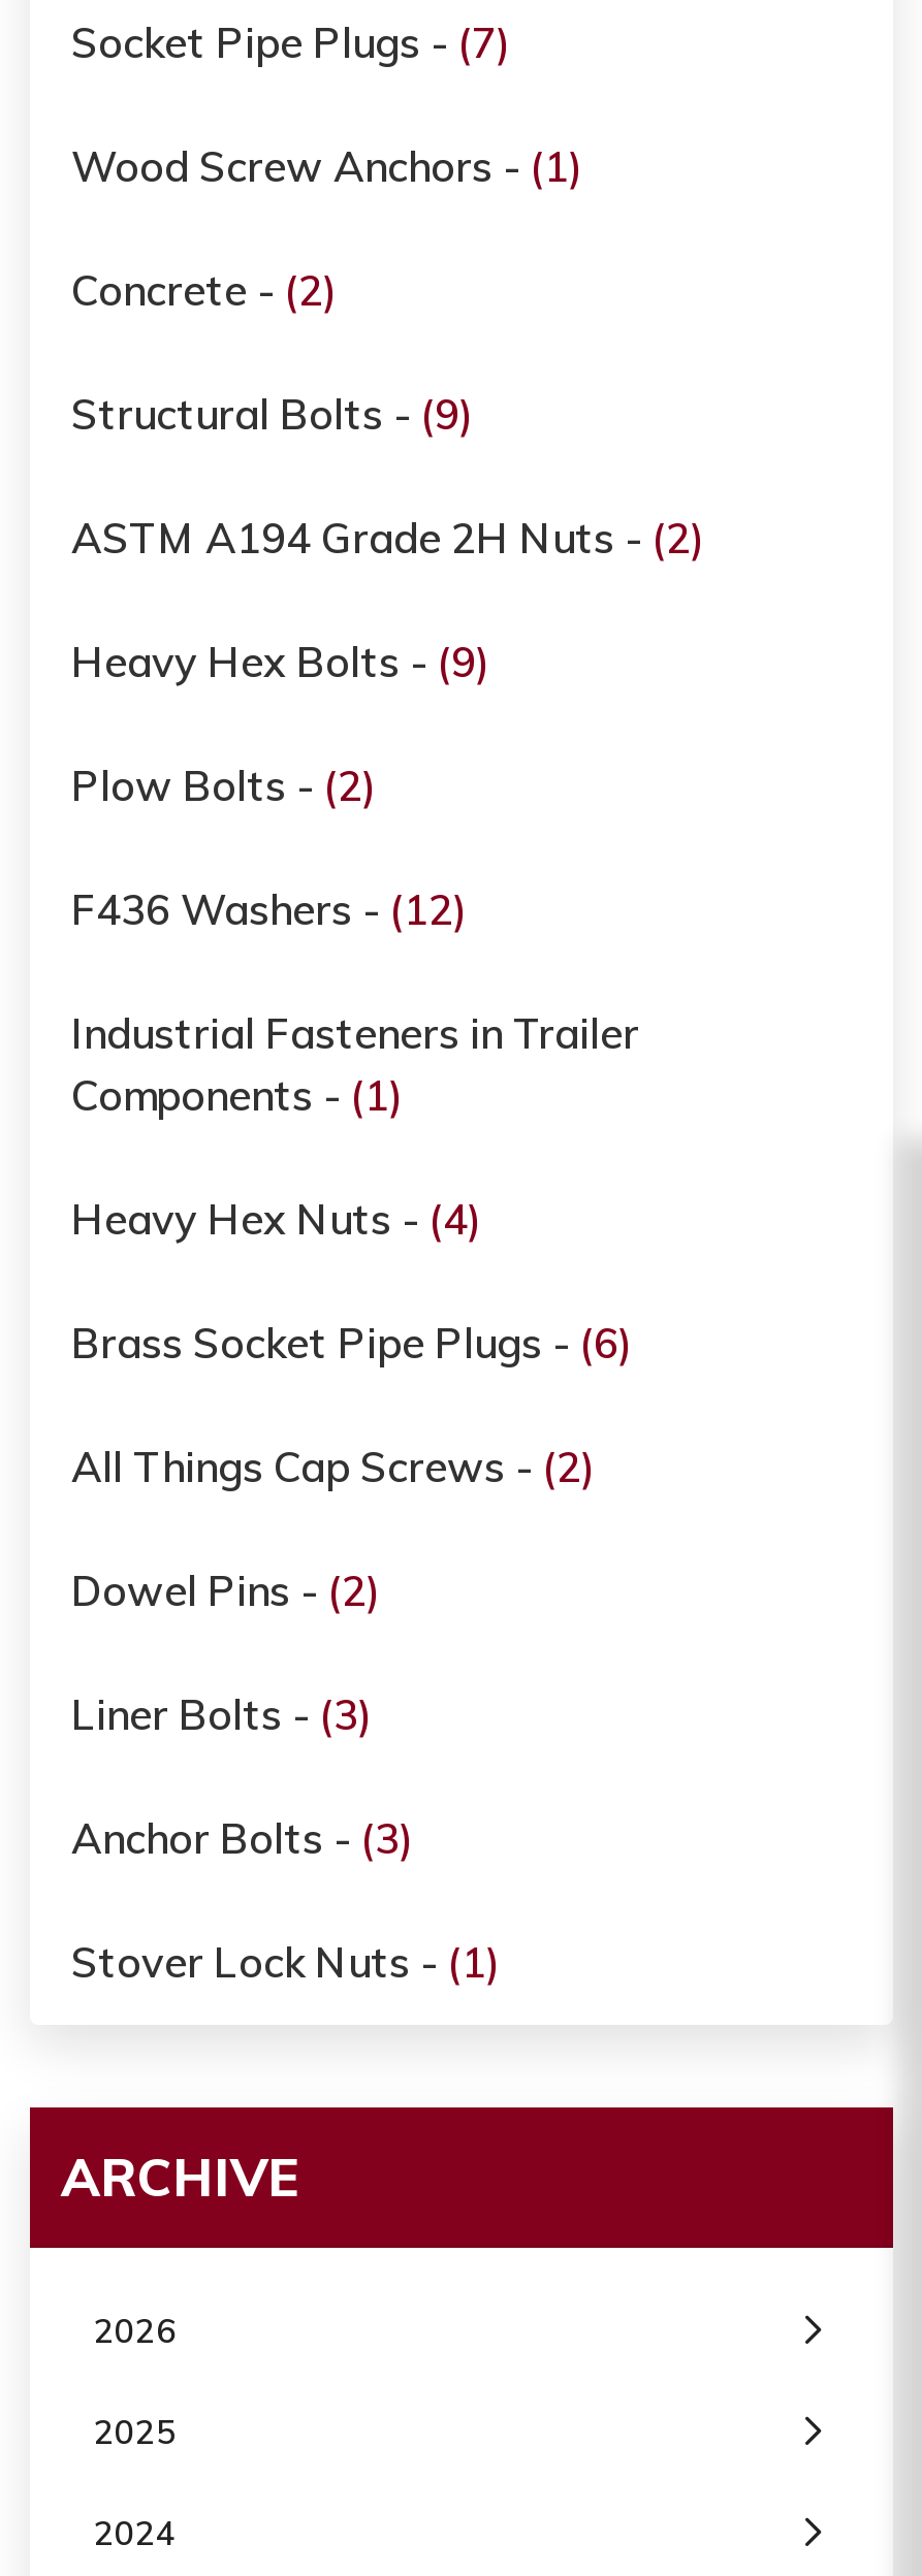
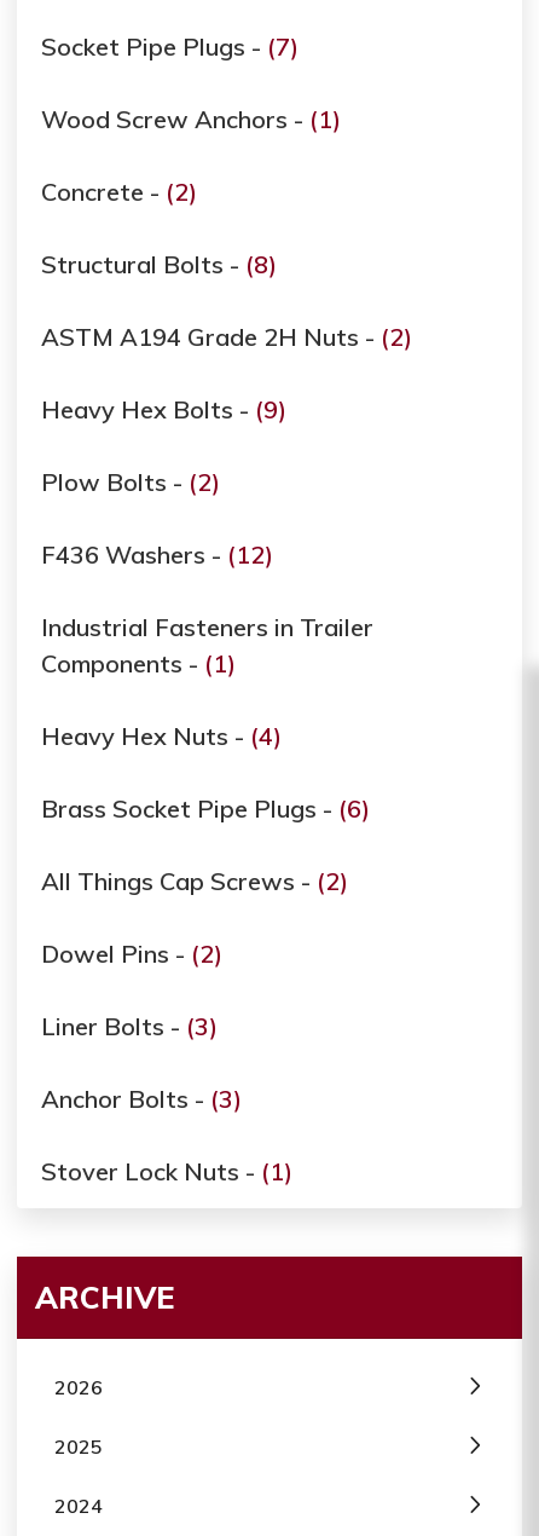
- Structural Bolts - (9)
+ Structural Bolts - (8)
